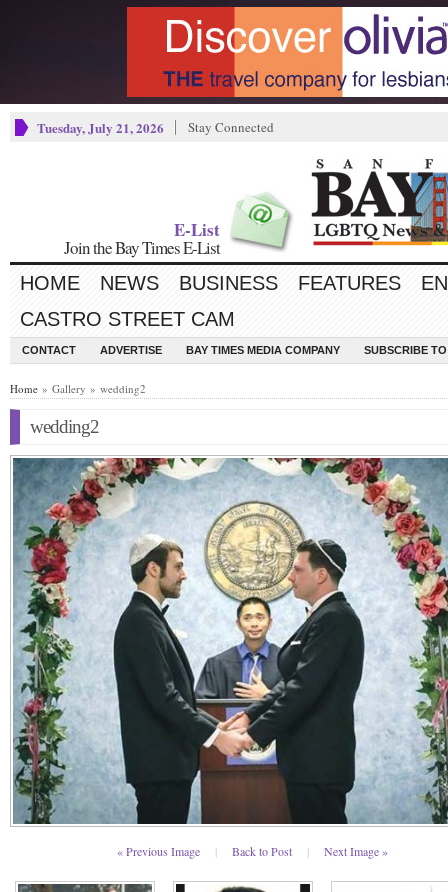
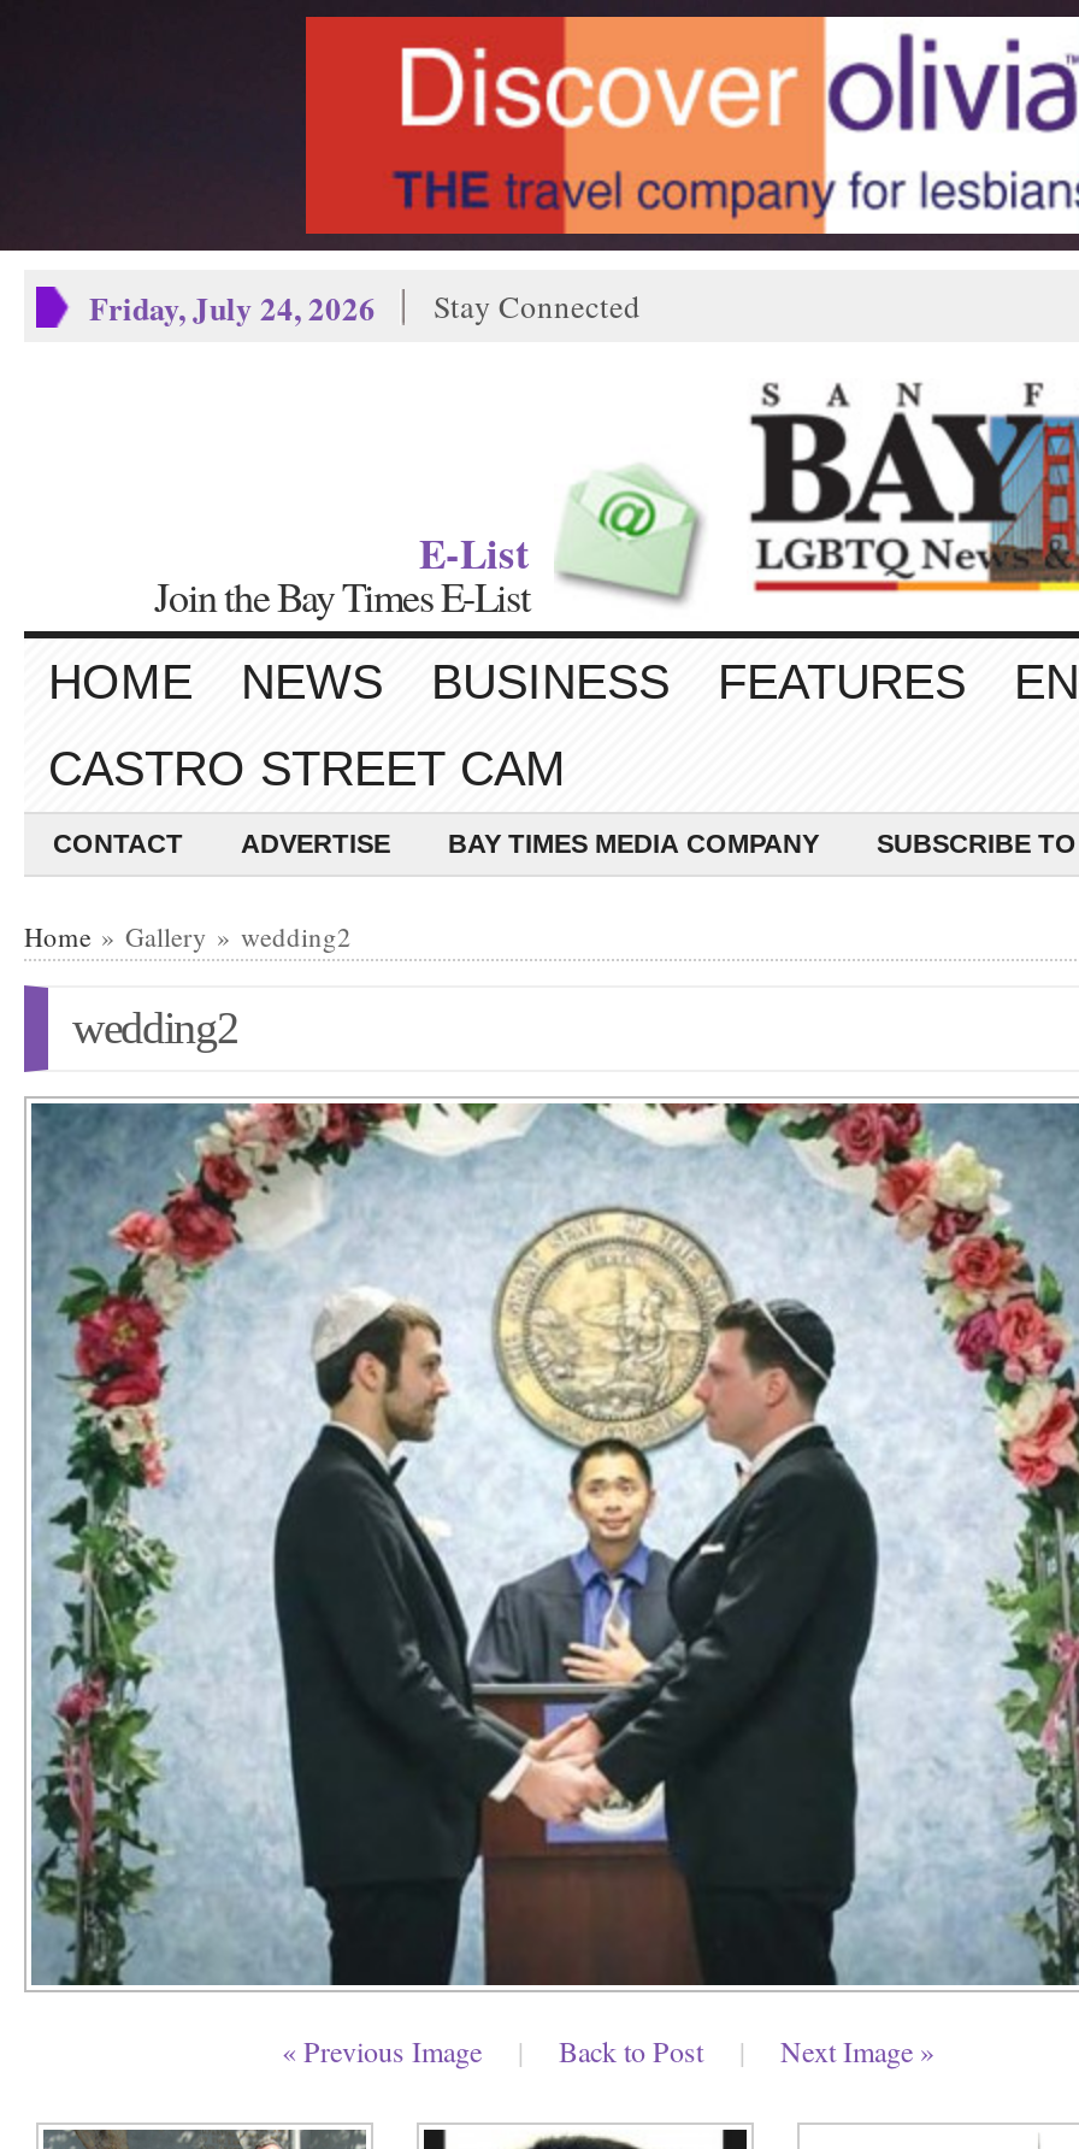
- Tuesday, July 21, 2026 Stay Connected
+ Friday, July 24, 2026 Stay Connected
